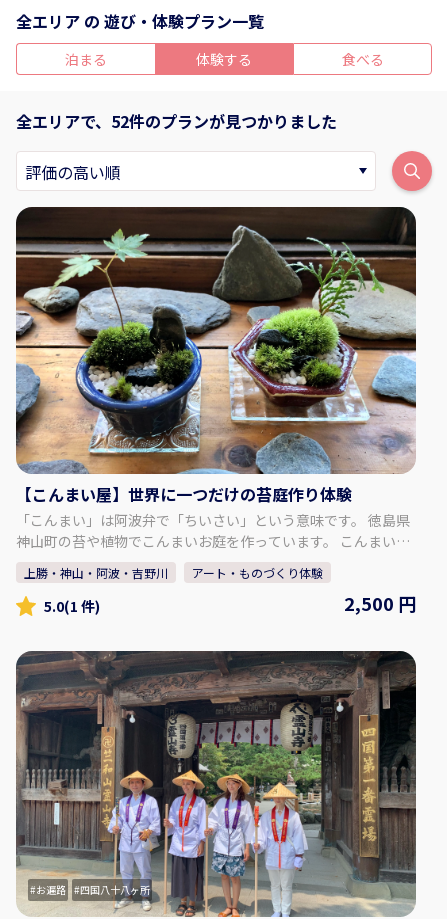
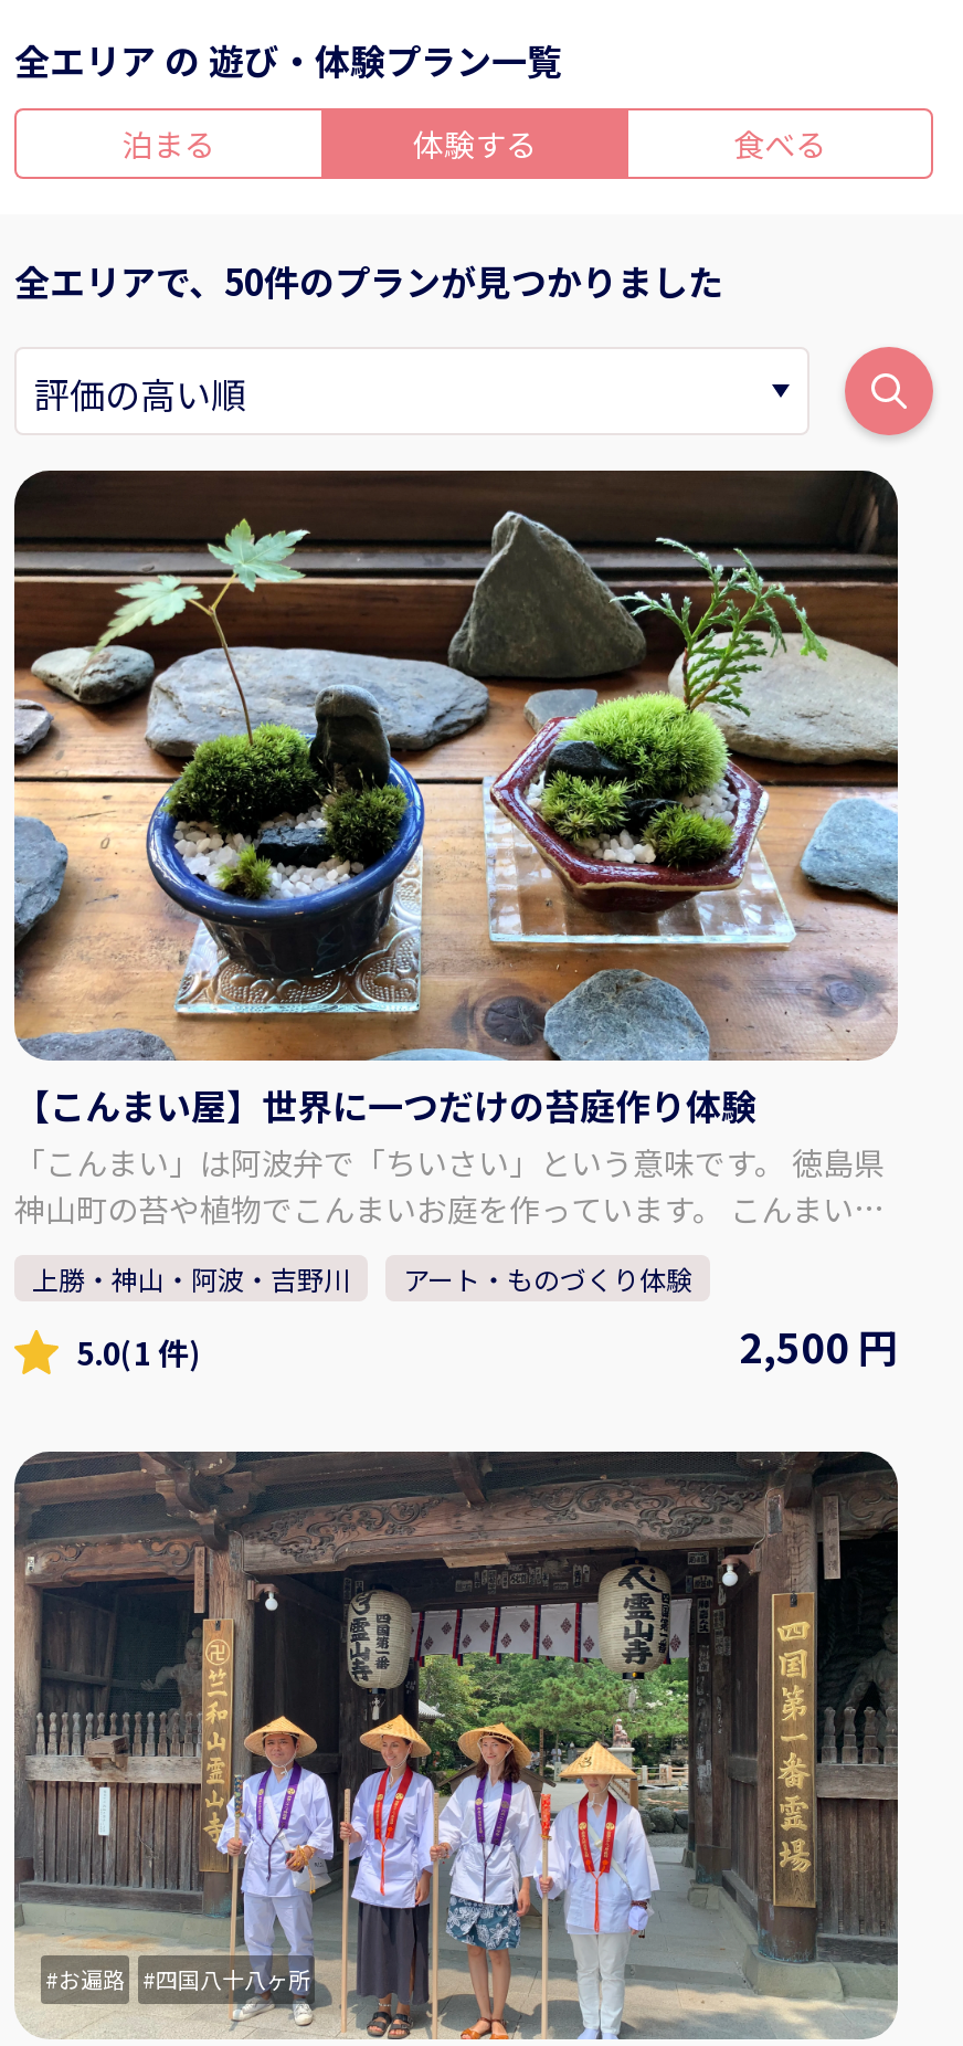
- 全エリアで、52件のプランが見つかりました
+ 全エリアで、50件のプランが見つかりました
